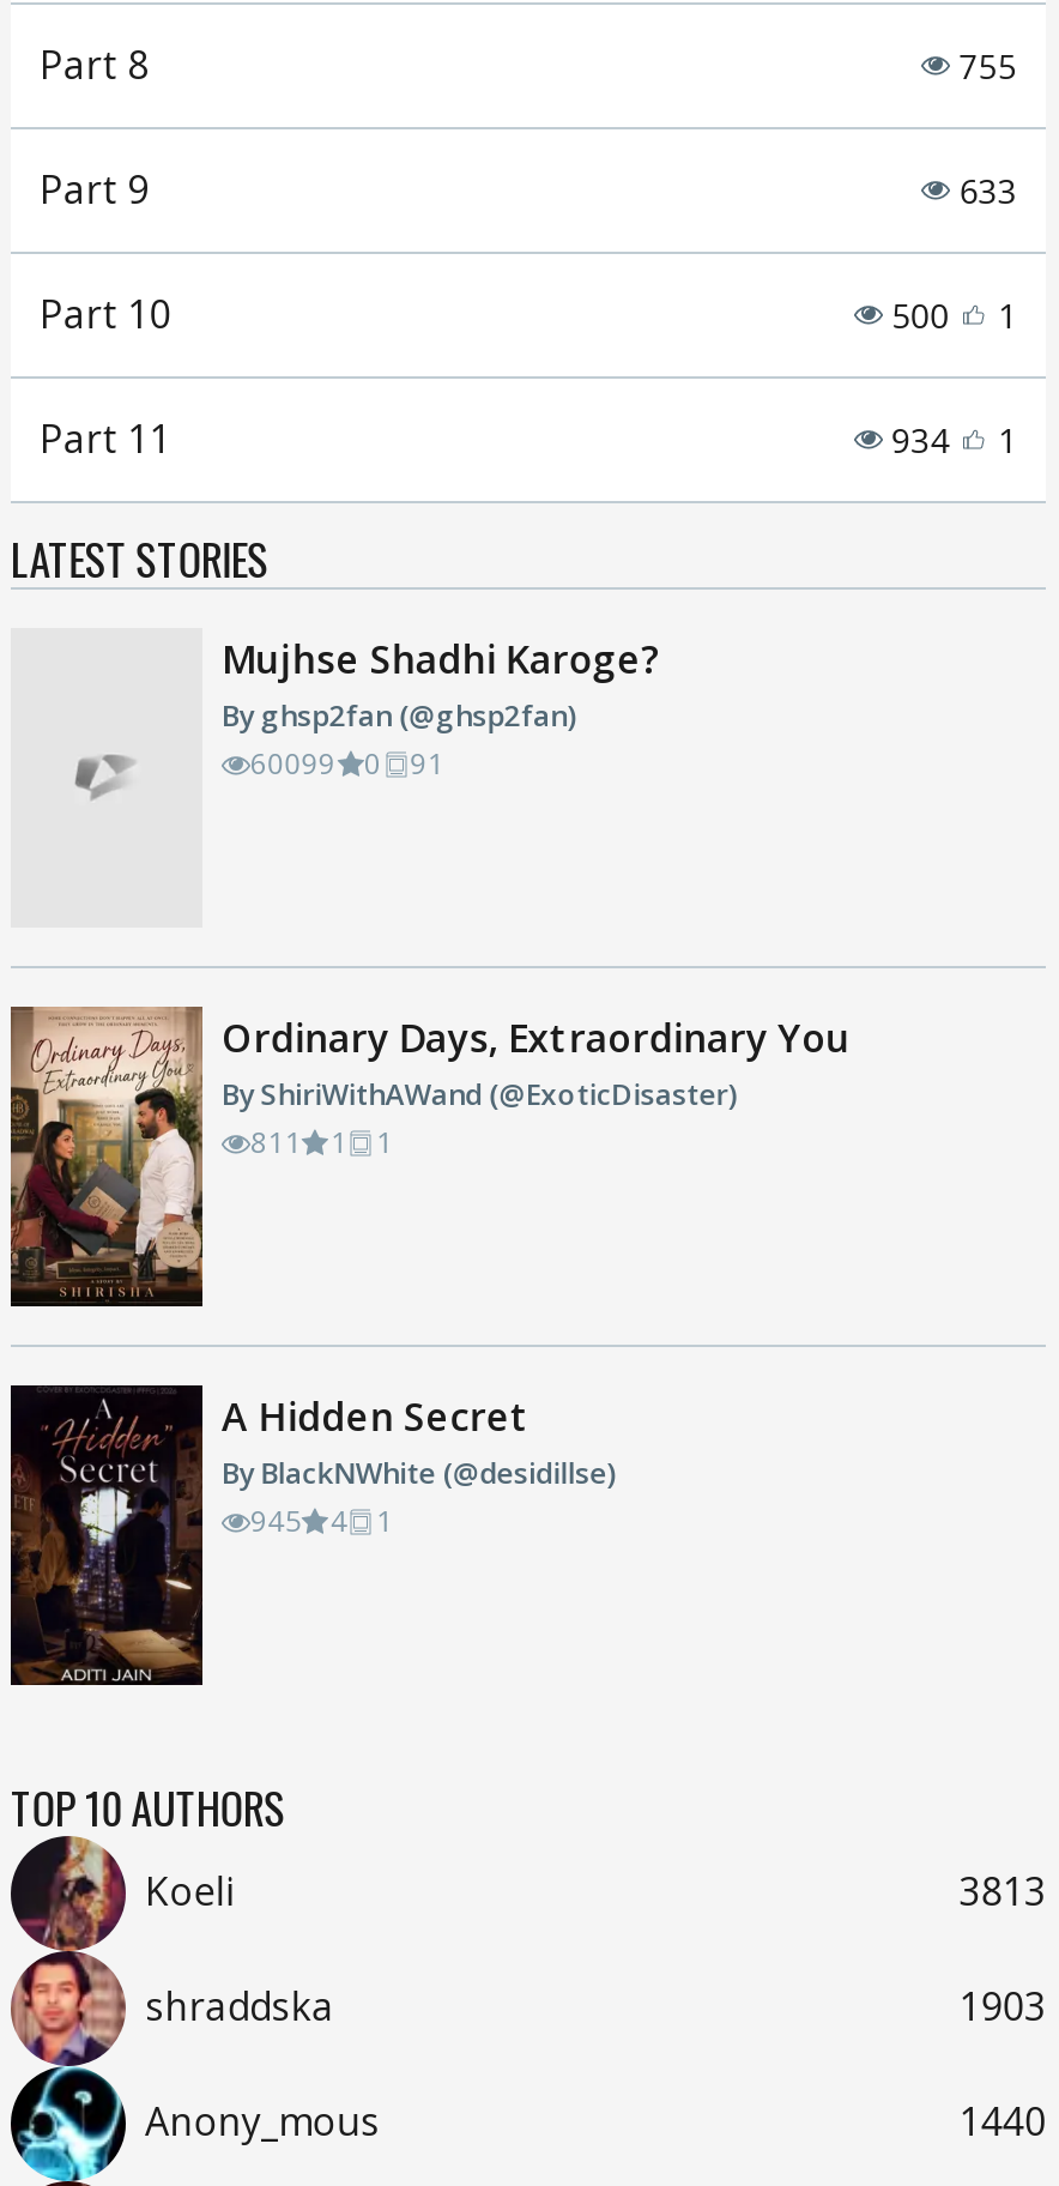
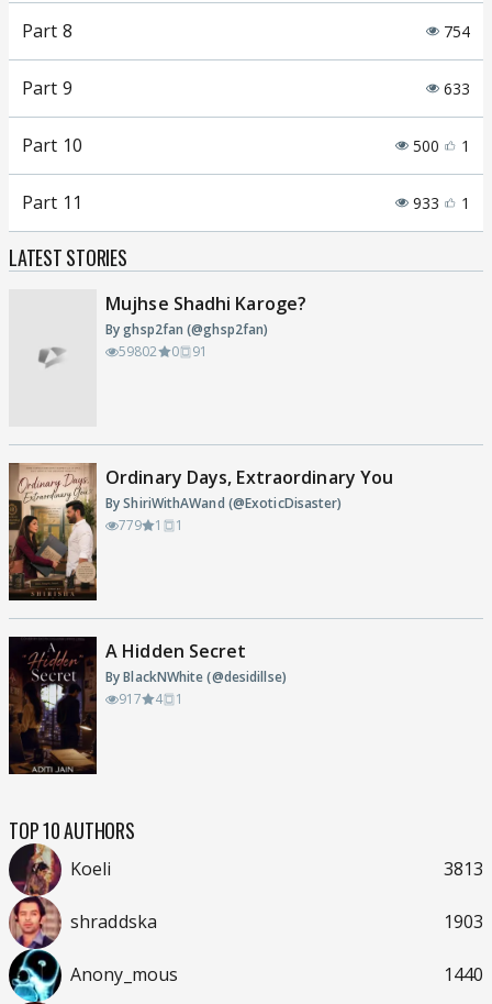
- 755
+ 754

- 934 1
+ 933 1

- 60099 0 91
+ 59802 0 91

- 811 1 1
+ 779 1 1

- 945 4 1
+ 917 4 1
